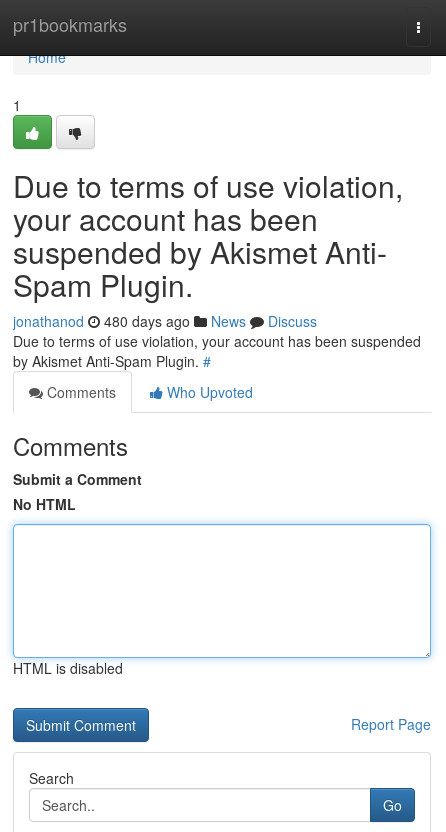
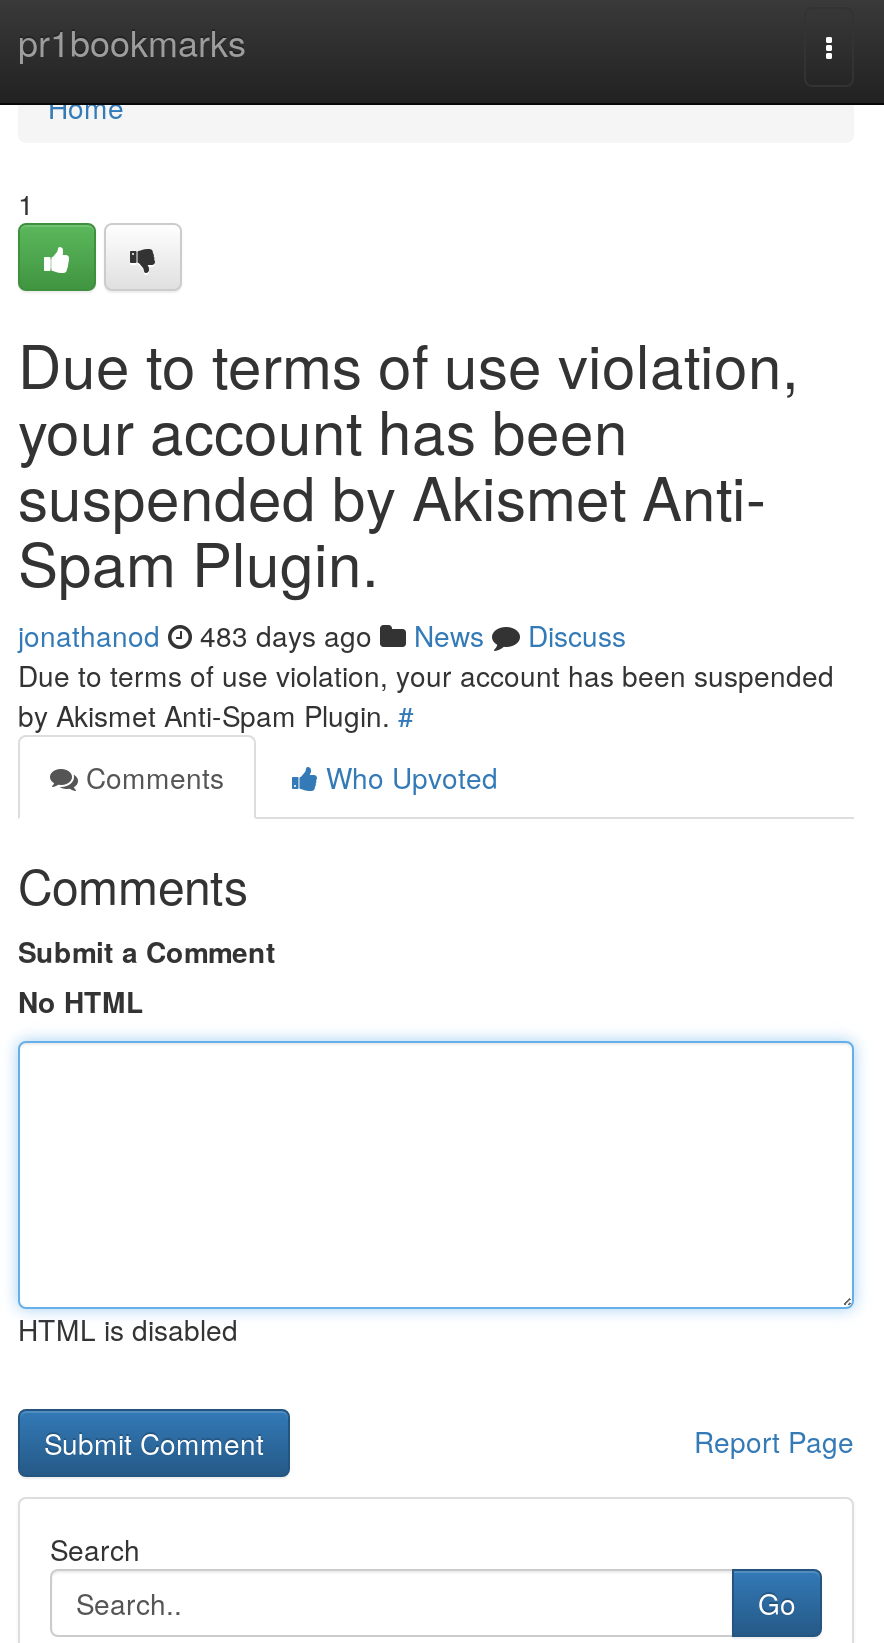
- jonathanod 480 days ago News Discuss
+ jonathanod 483 days ago News Discuss
